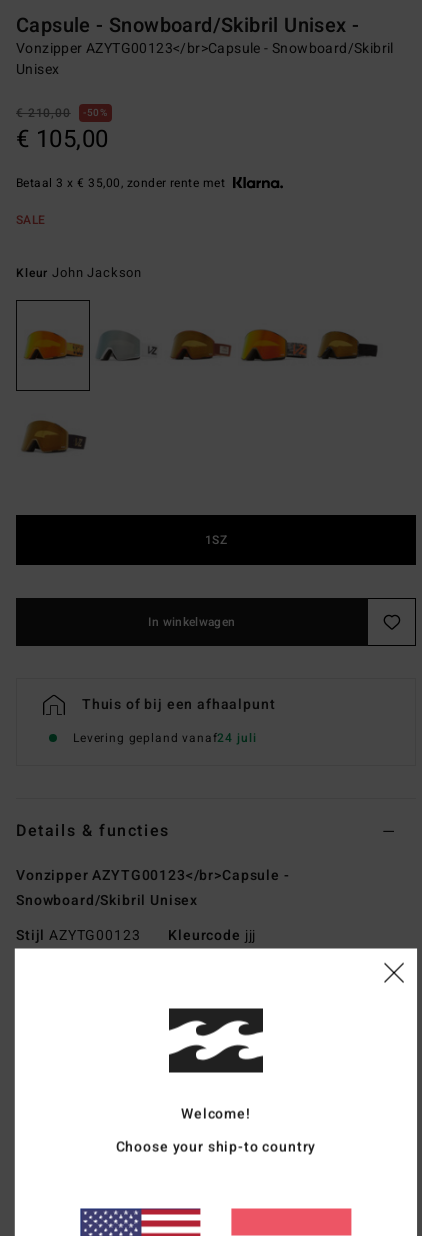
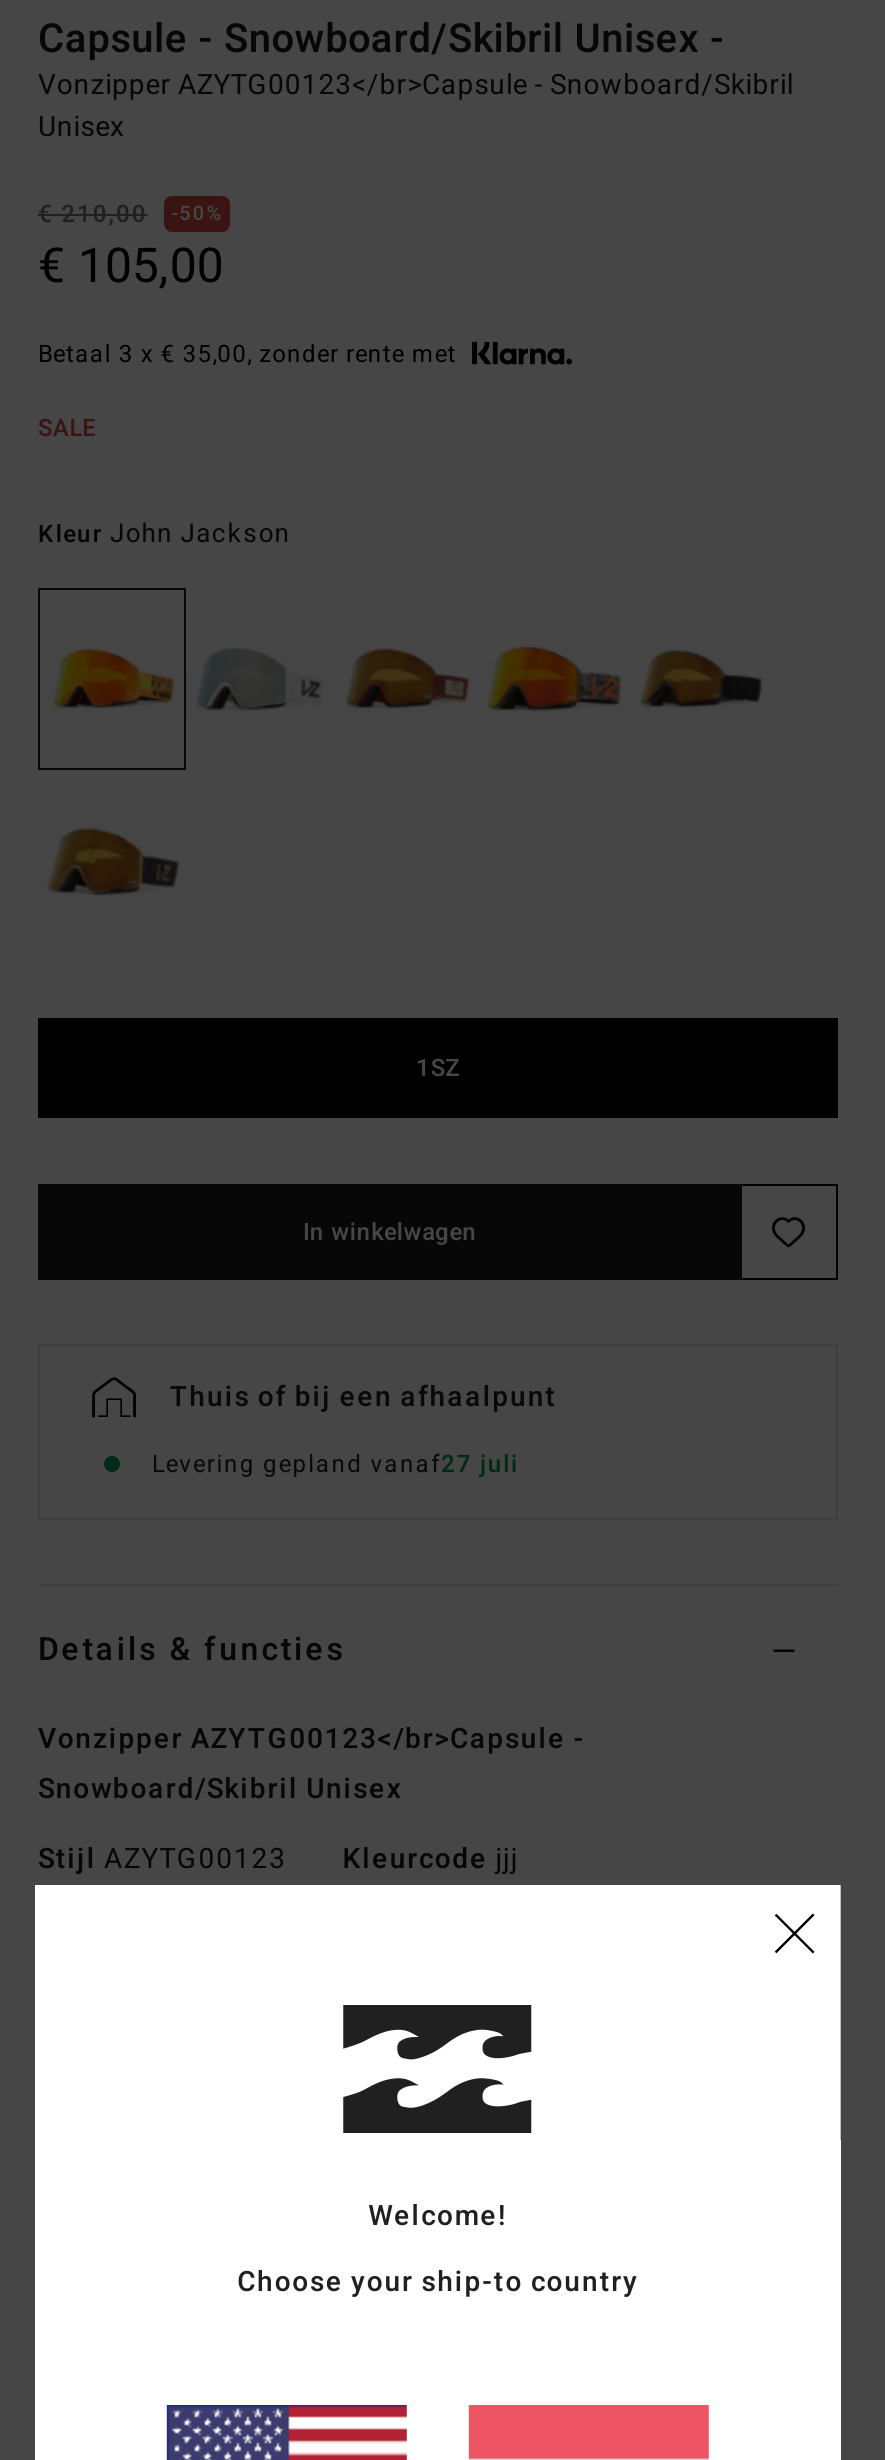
- Levering gepland vanaf24 juli
+ Levering gepland vanaf27 juli
